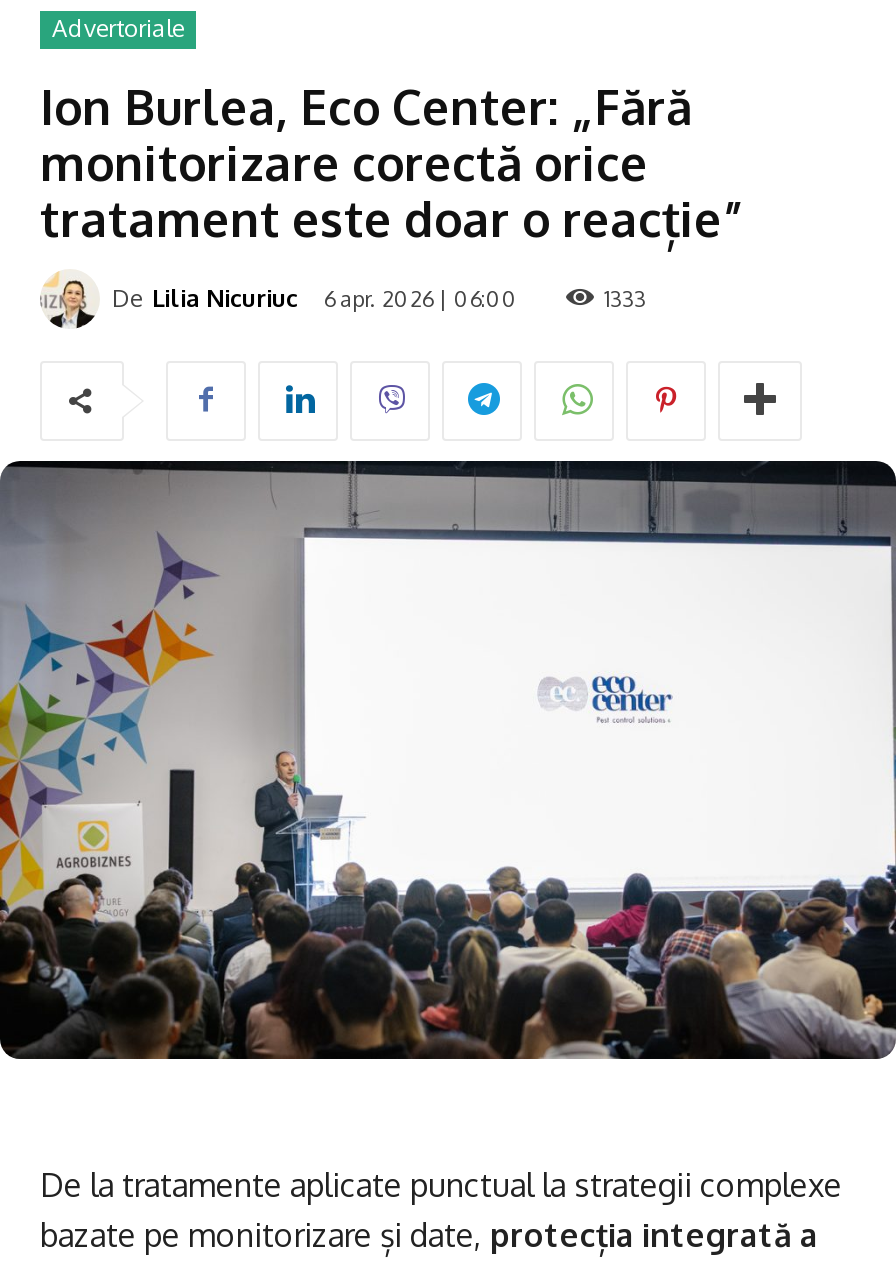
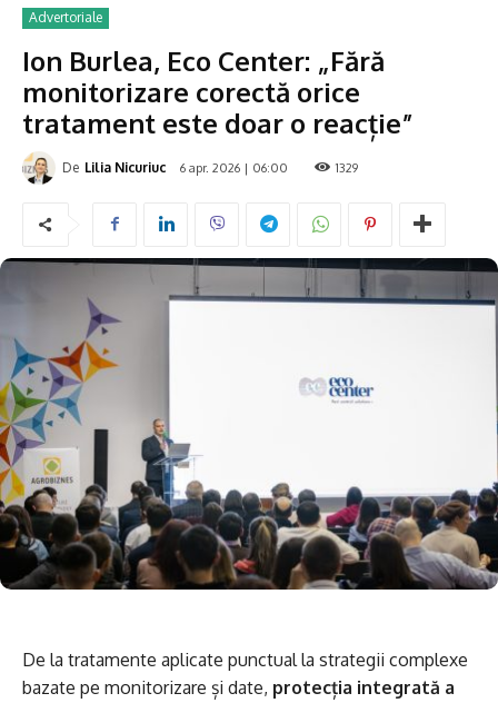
- 1333
+ 1329
